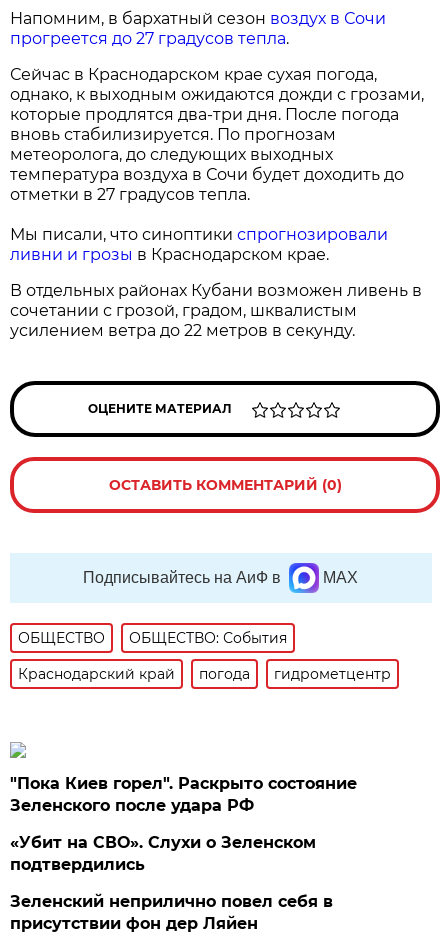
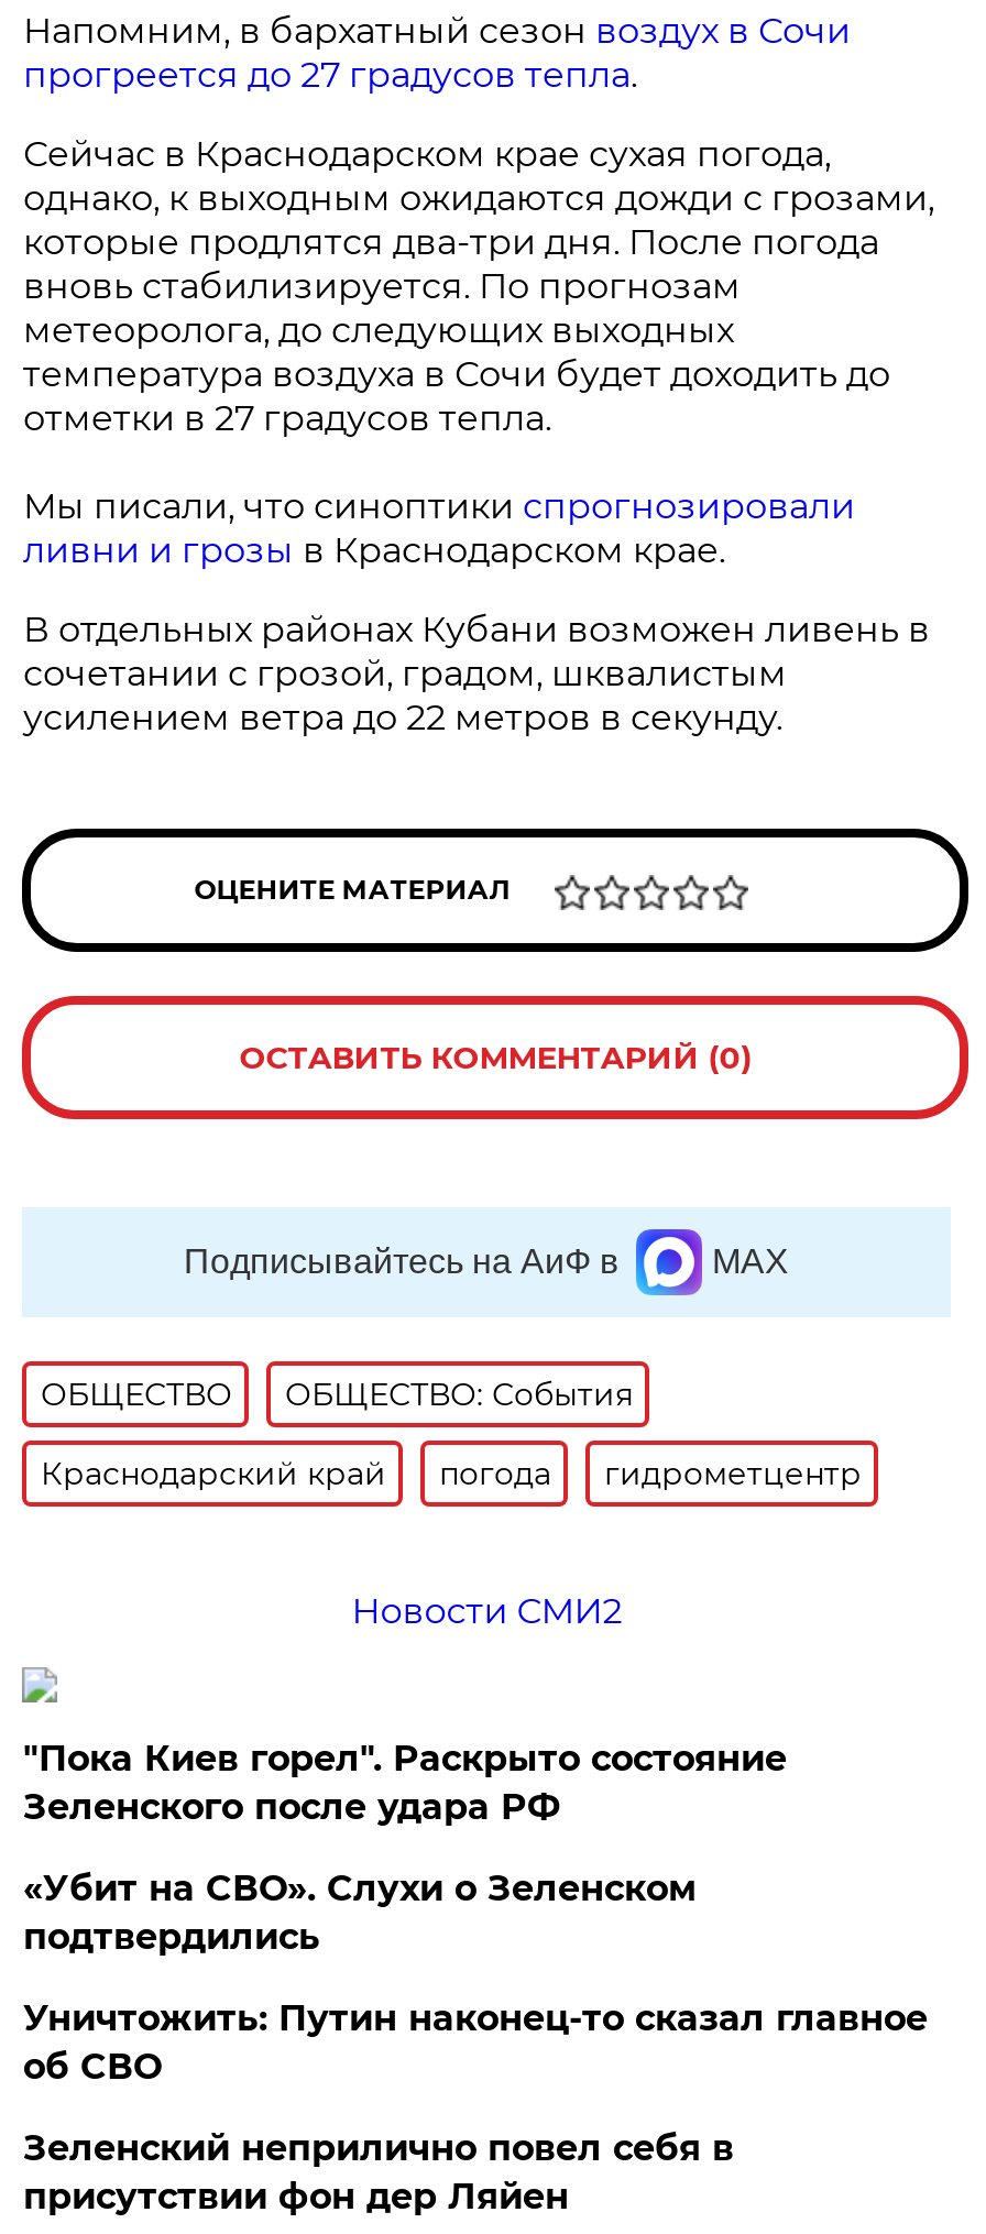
+ Новости СМИ2

+ Уничтожить: Путин наконец-то сказал главное
+ об СВО
